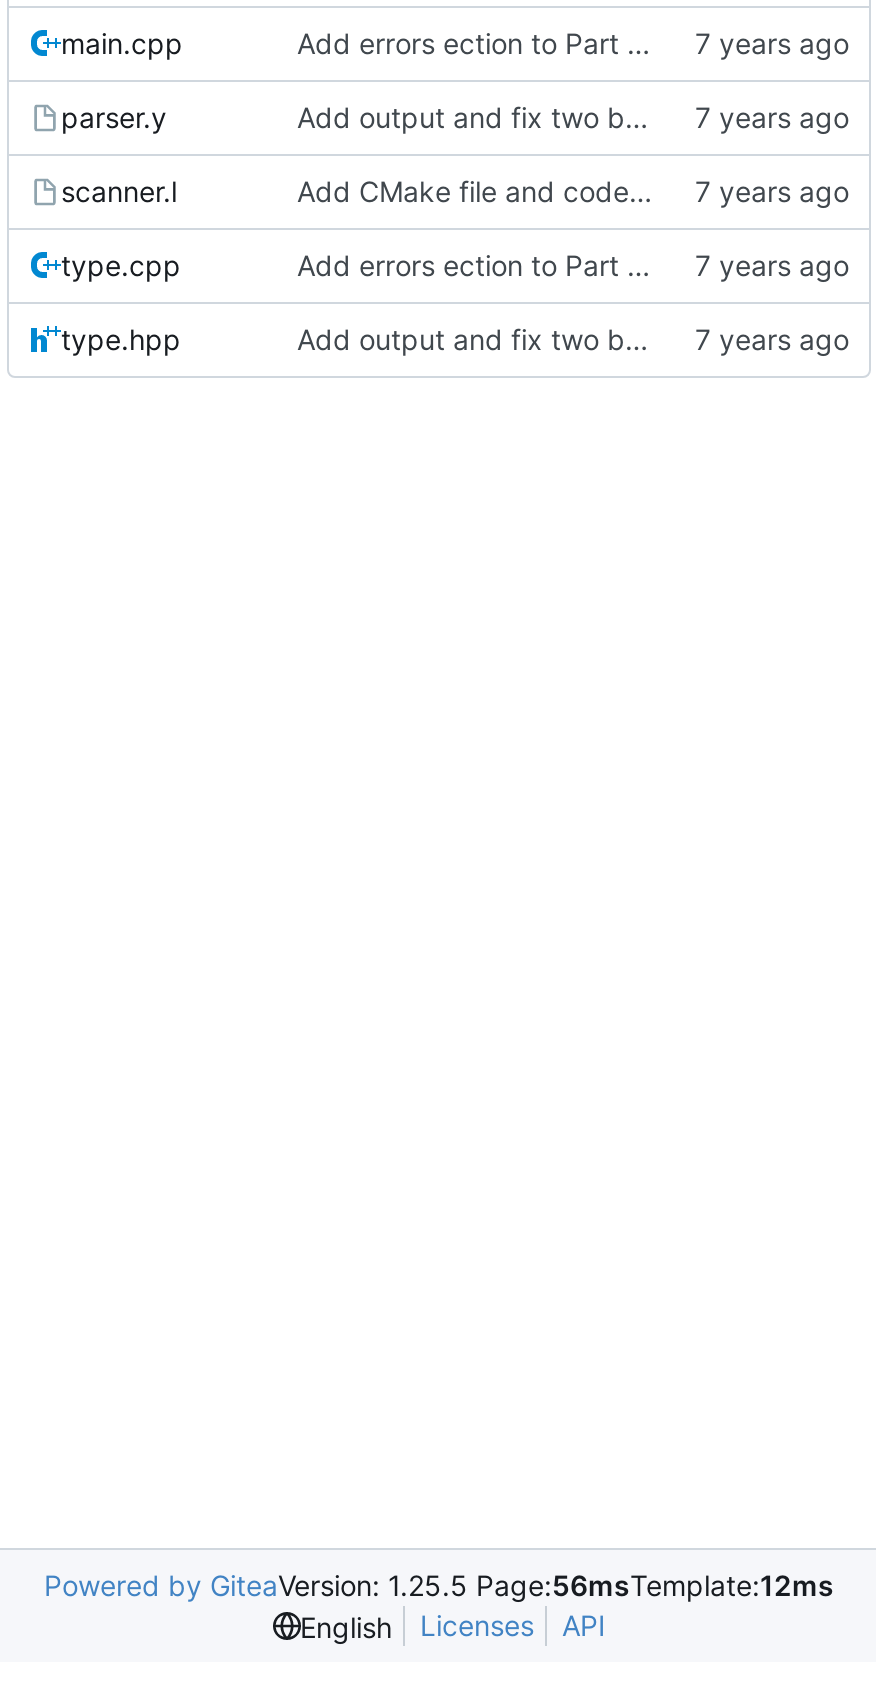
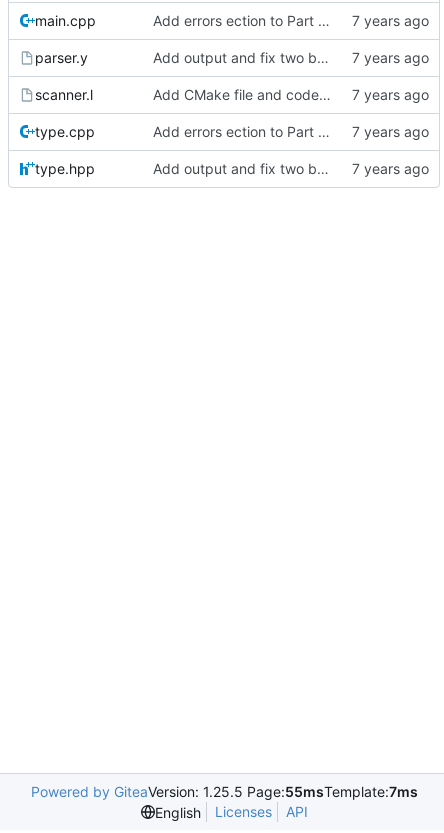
- Powered by GiteaVersion: 1.25.5 Page:56msTemplate:12ms
+ Powered by GiteaVersion: 1.25.5 Page:55msTemplate:7ms
